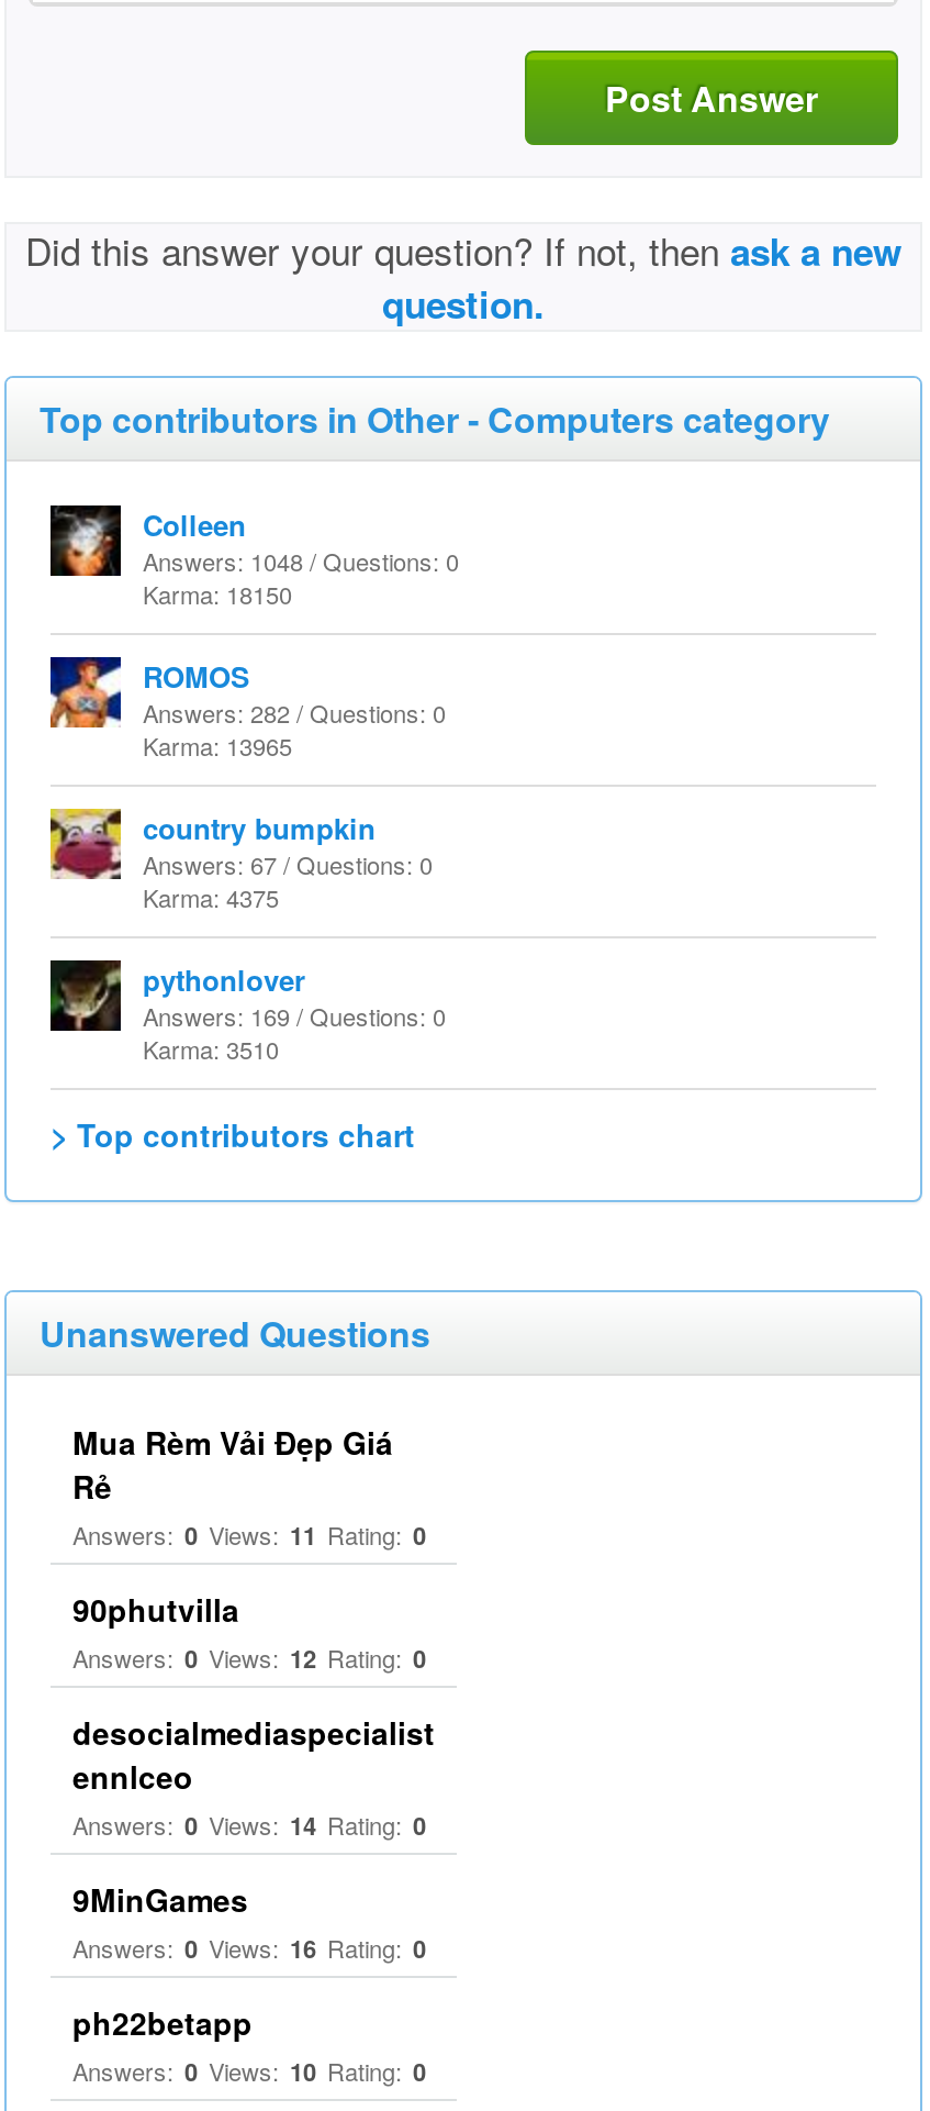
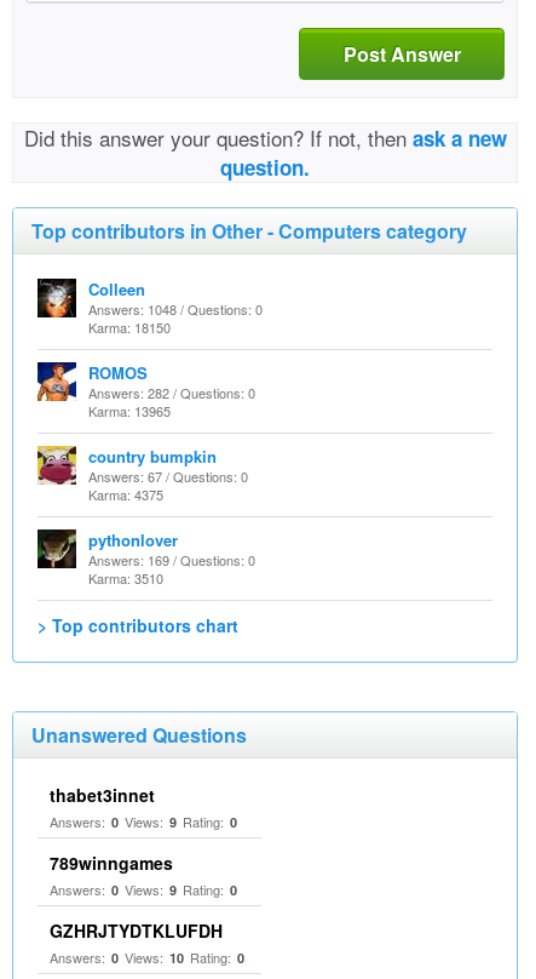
- Mua Rèm Vải Đẹp Giá
- Rẻ
- Answers: 0 Views: 11 Rating: 0
- 90phutvilla
- Answers: 0 Views: 12 Rating: 0
- desocialmediaspecialist
- ennlceo
- Answers: 0 Views: 14 Rating: 0
- 9MinGames
- Answers: 0 Views: 16 Rating: 0
- ph22betapp
+ thabet3innet
+ Answers: 0 Views: 9 Rating: 0
+ 789winngames
+ Answers: 0 Views: 9 Rating: 0
+ GZHRJTYDTKLUFDH
